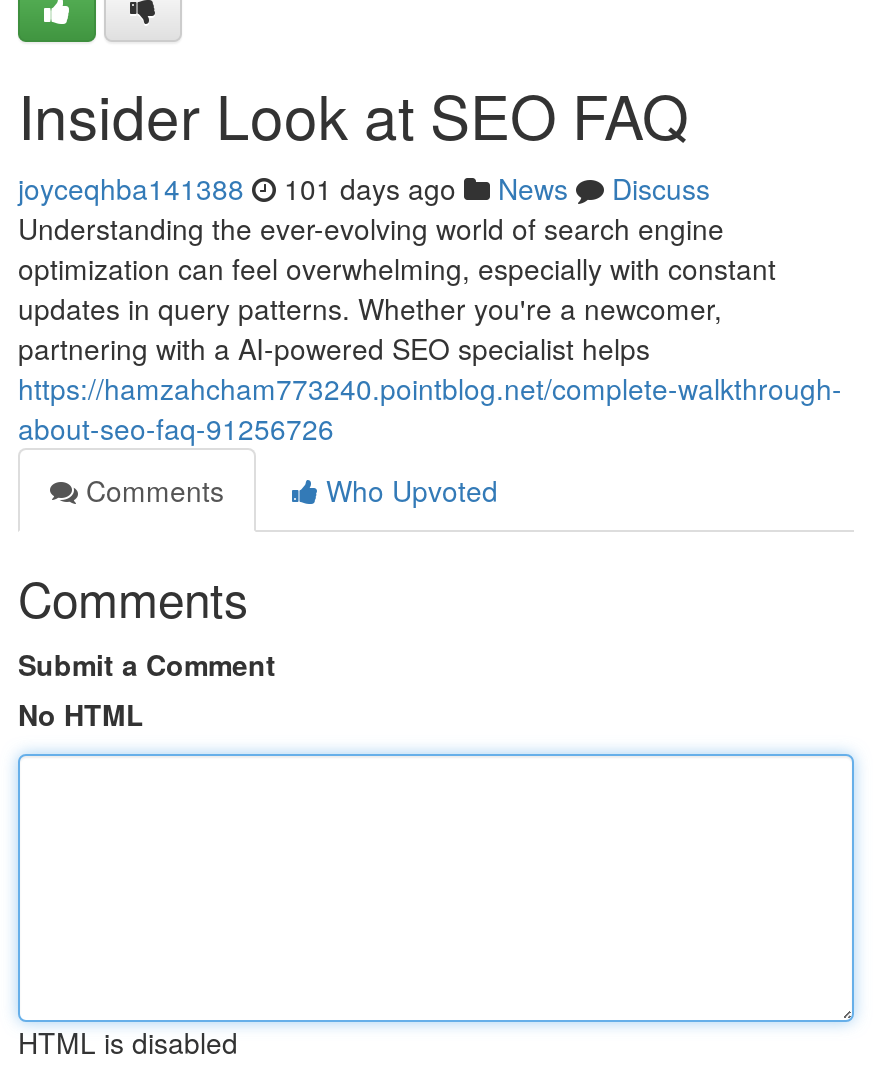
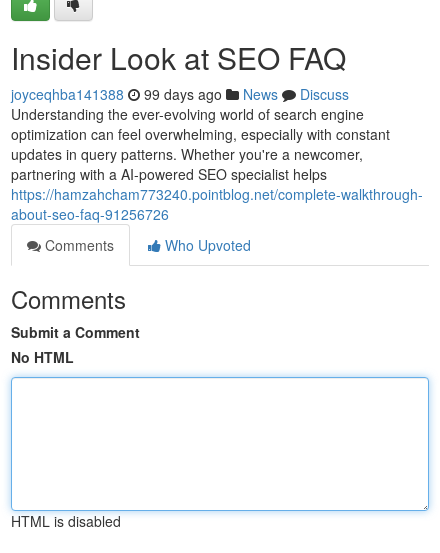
- joyceqhba141388 101 days ago News Discuss
+ joyceqhba141388 99 days ago News Discuss
